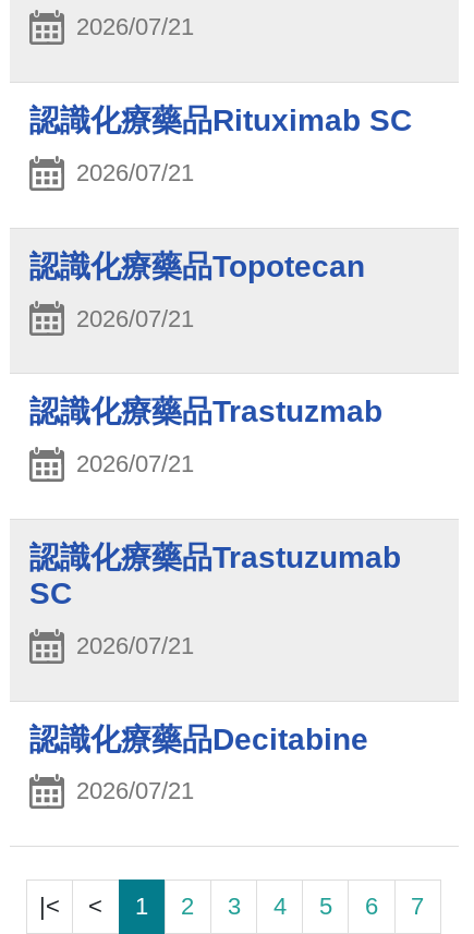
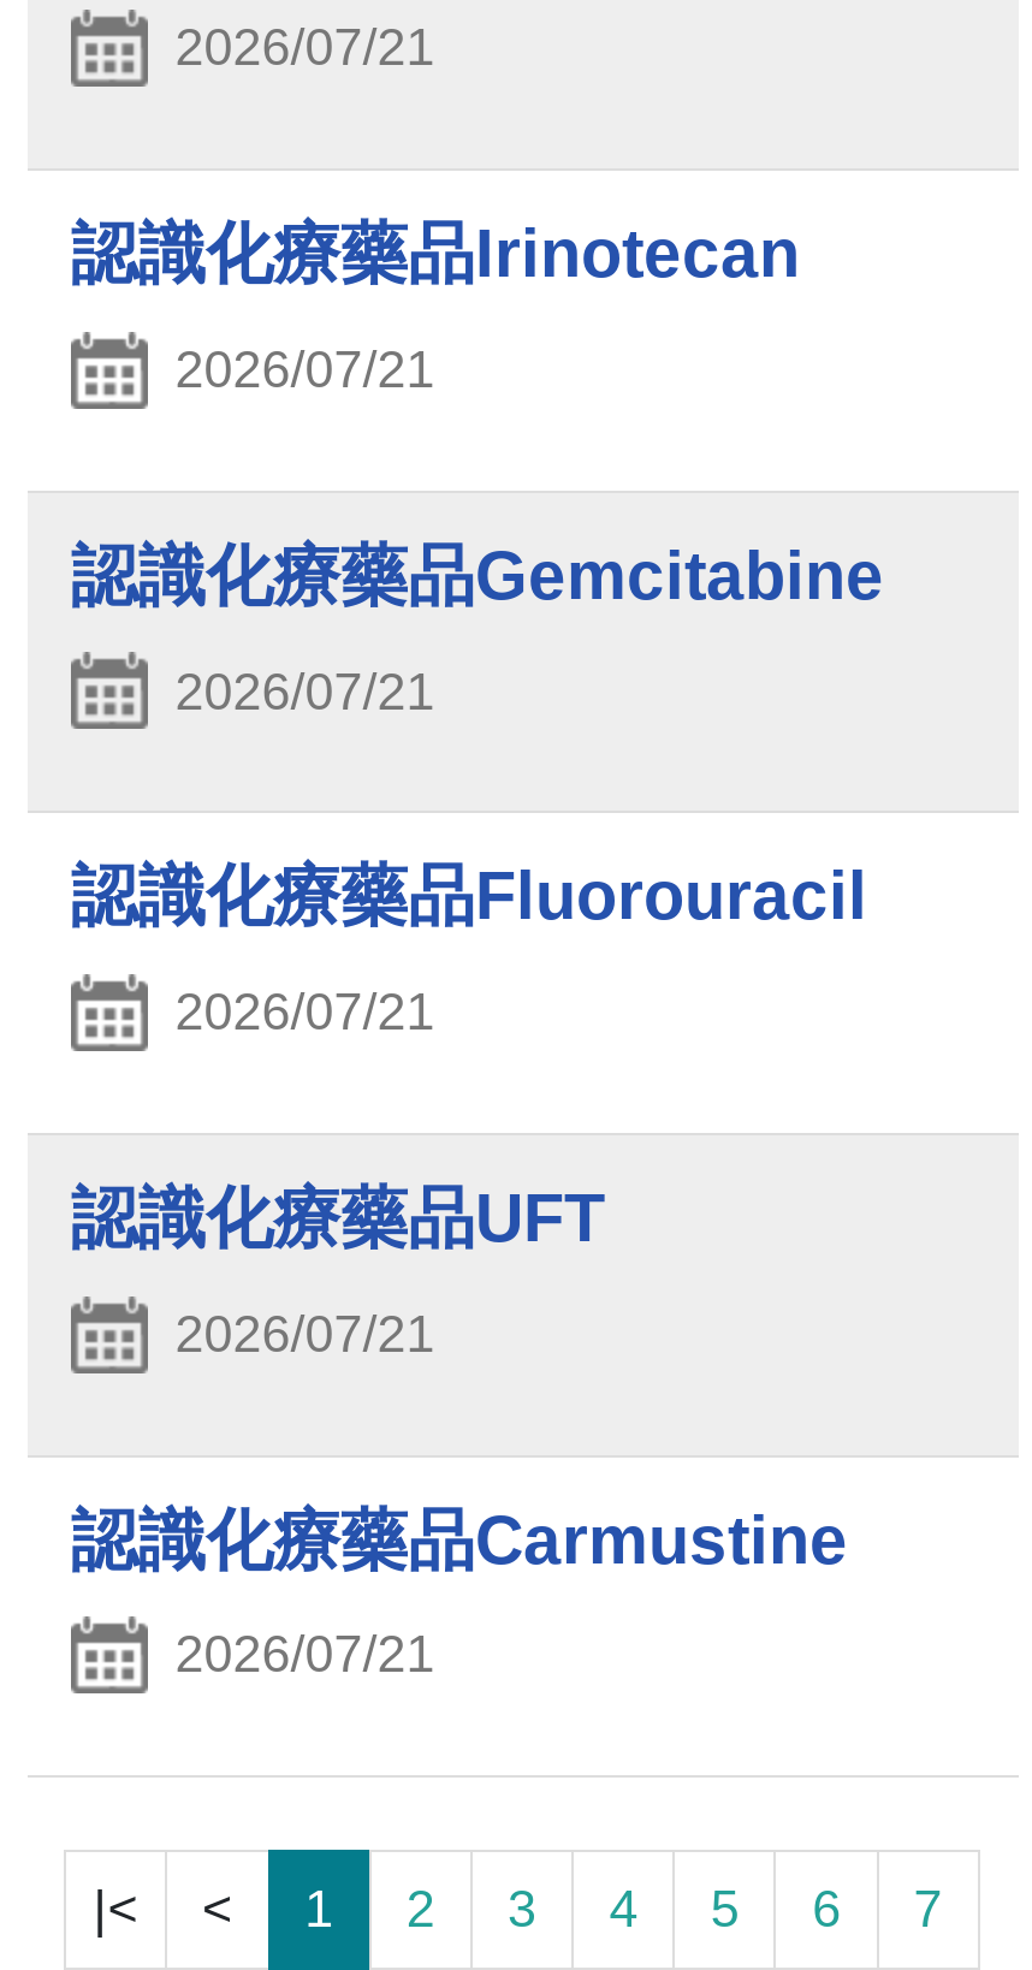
- 認識化療藥品Rituximab SC
+ 認識化療藥品Irinotecan

- 認識化療藥品Topotecan
+ 認識化療藥品Gemcitabine

- 認識化療藥品Trastuzmab
+ 認識化療藥品Fluorouracil

- 認識化療藥品Trastuzumab
- SC
+ 認識化療藥品UFT

- 認識化療藥品Decitabine
+ 認識化療藥品Carmustine
